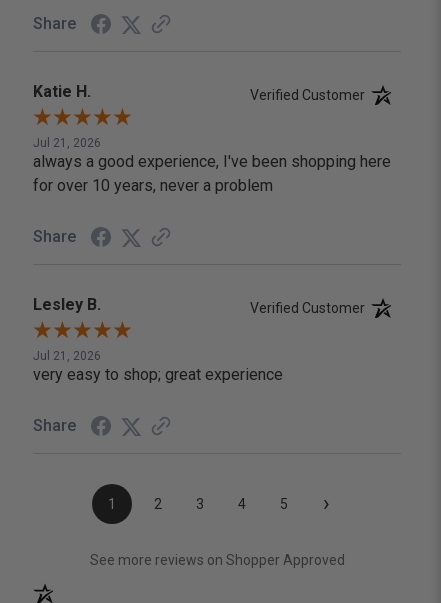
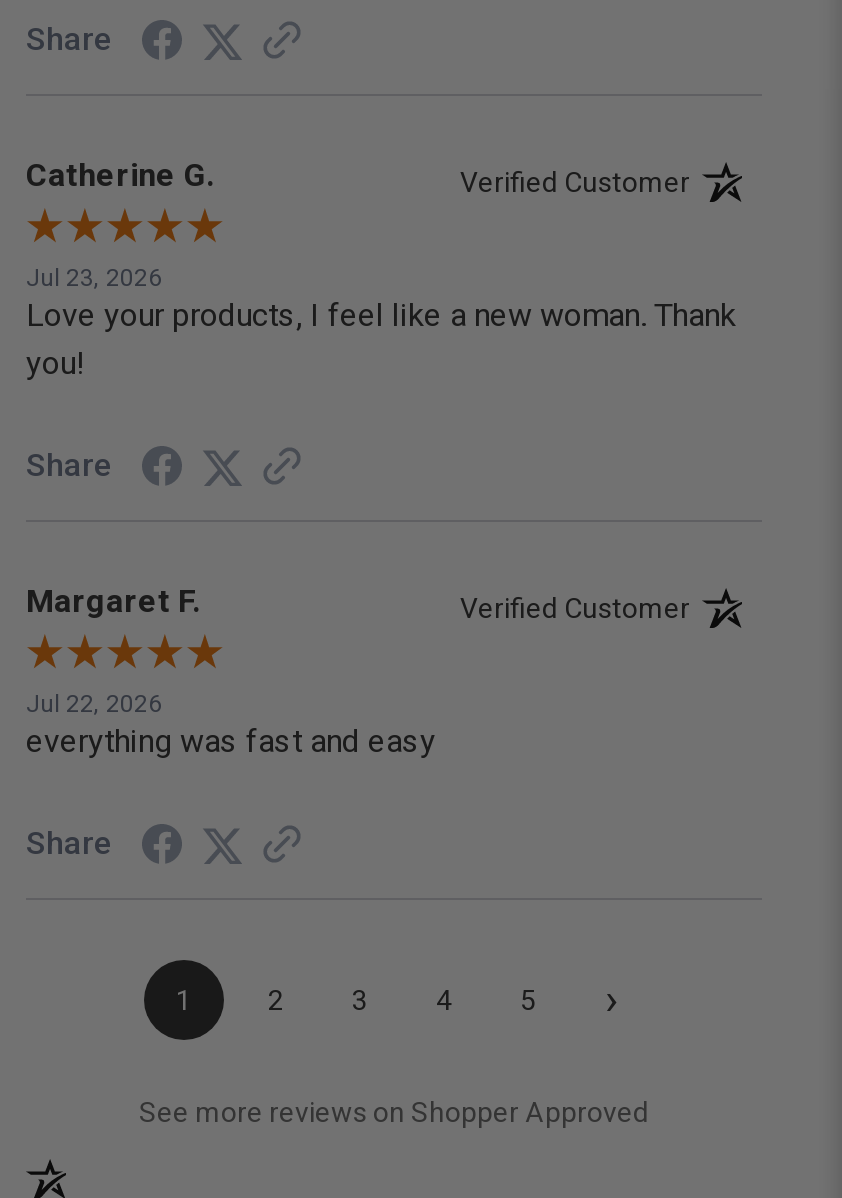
- Katie H.
+ Catherine G.

- Jul 21, 2026
- always a good experience, I've been shopping here
- for over 10 years, never a problem
+ Jul 23, 2026
+ Love your products, I feel like a new woman. Thank
+ you!

- Lesley B.
+ Margaret F.

- Jul 21, 2026
- very easy to shop; great experience
+ Jul 22, 2026
+ everything was fast and easy
